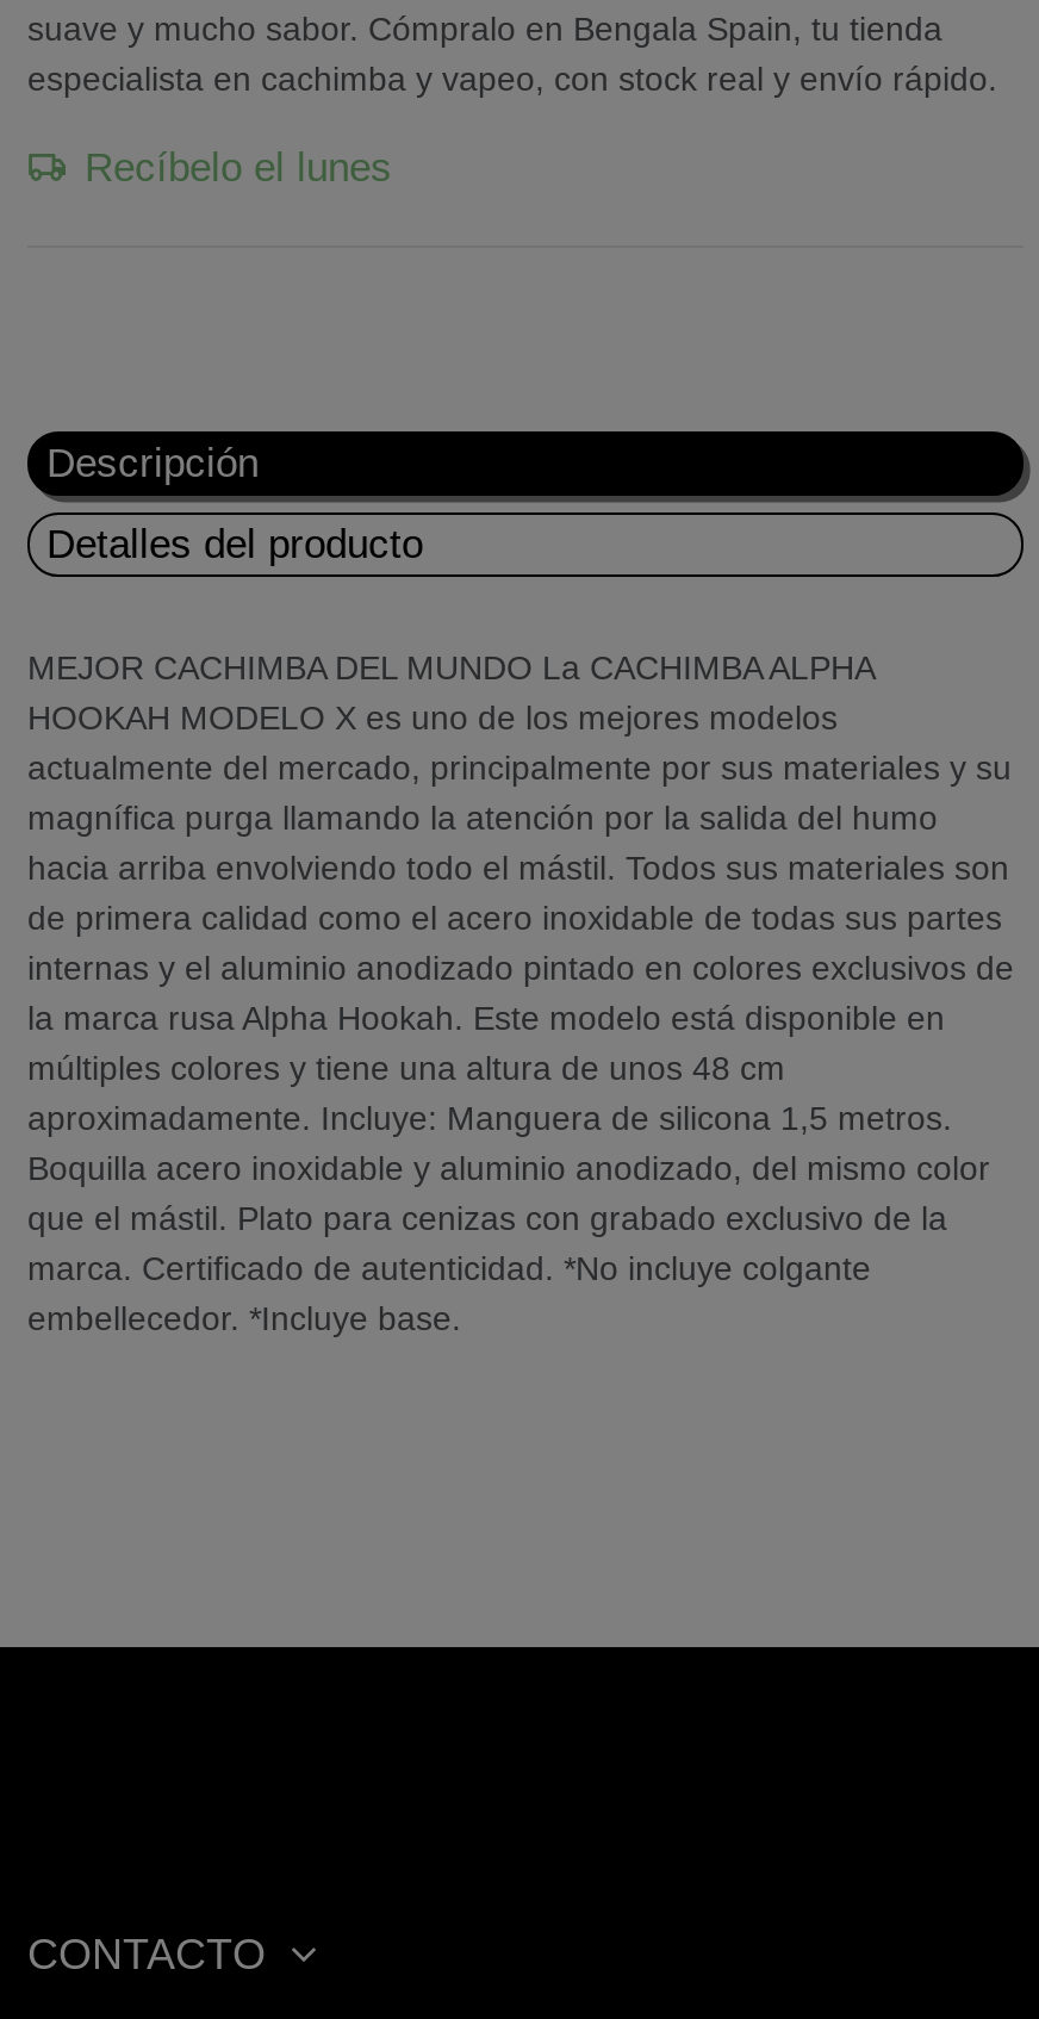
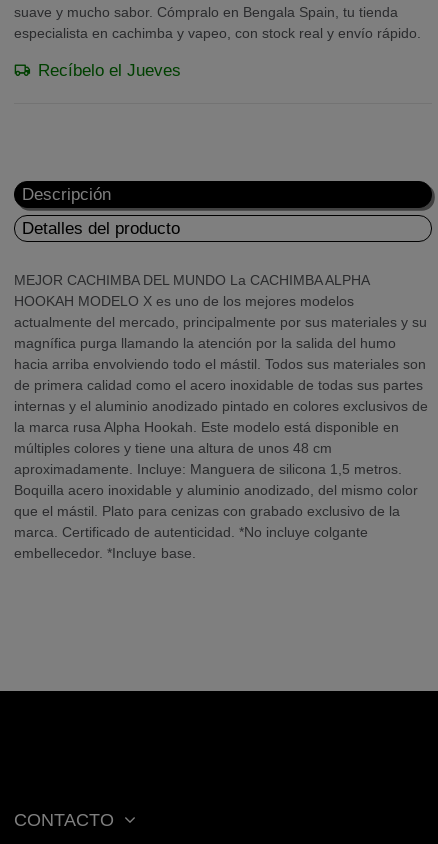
- Recíbelo el lunes
+ Recíbelo el Jueves
